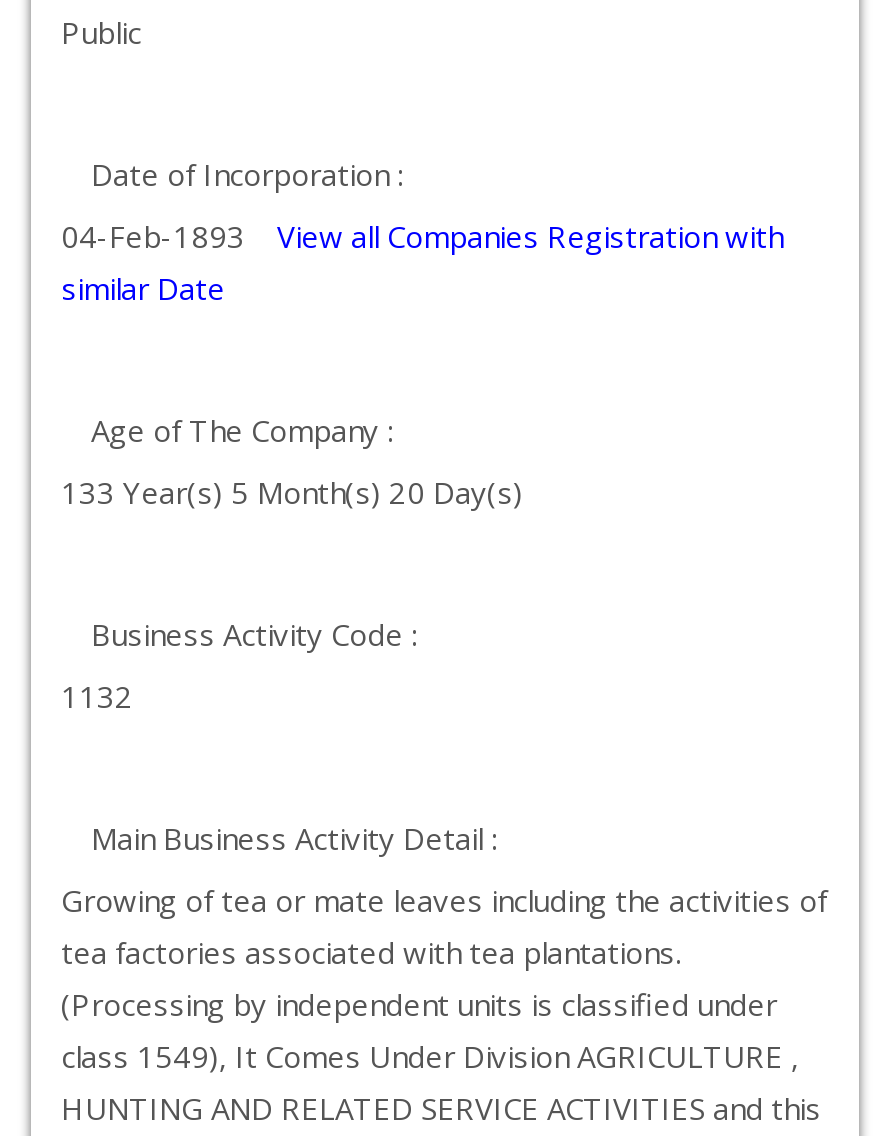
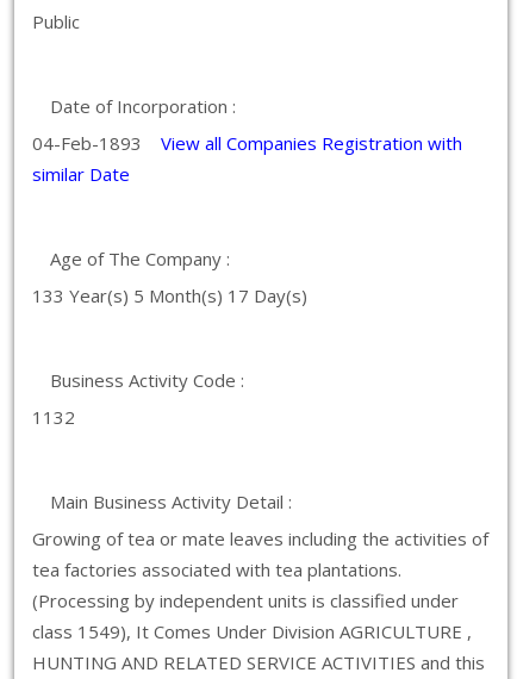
- 133 Year(s) 5 Month(s) 20 Day(s)
+ 133 Year(s) 5 Month(s) 17 Day(s)
